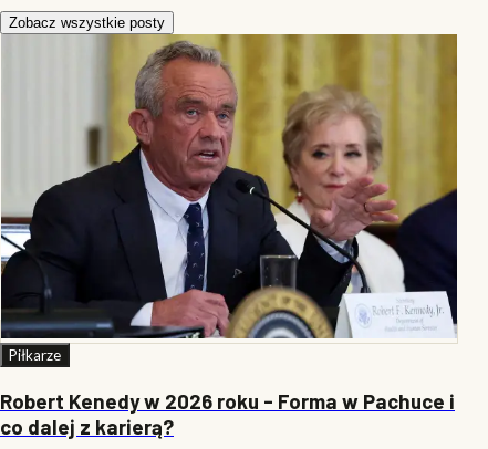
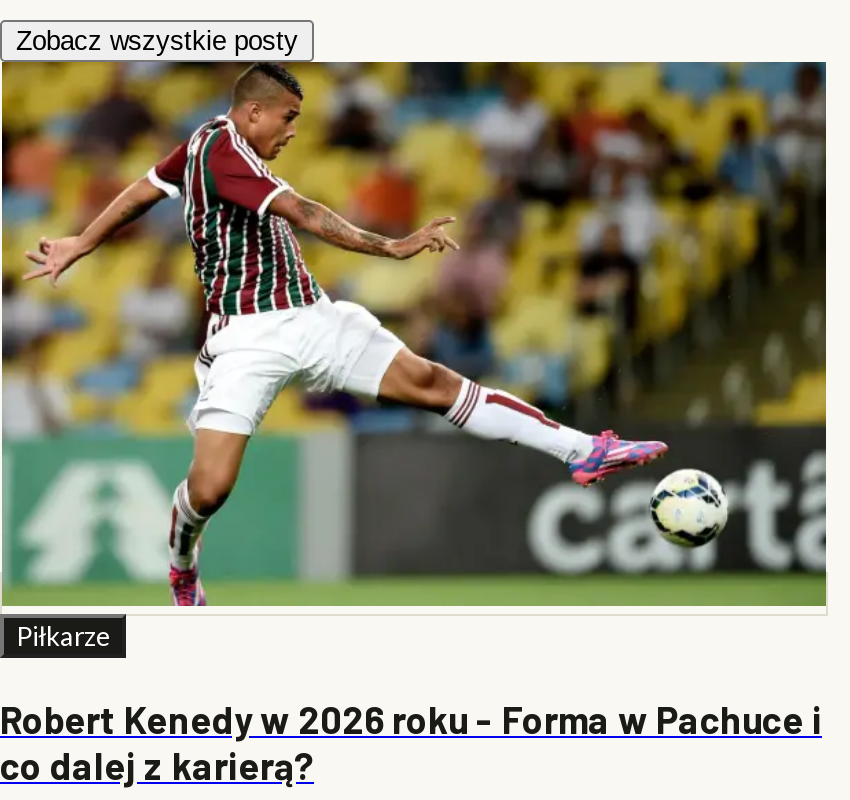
- [image]
+ [image]
